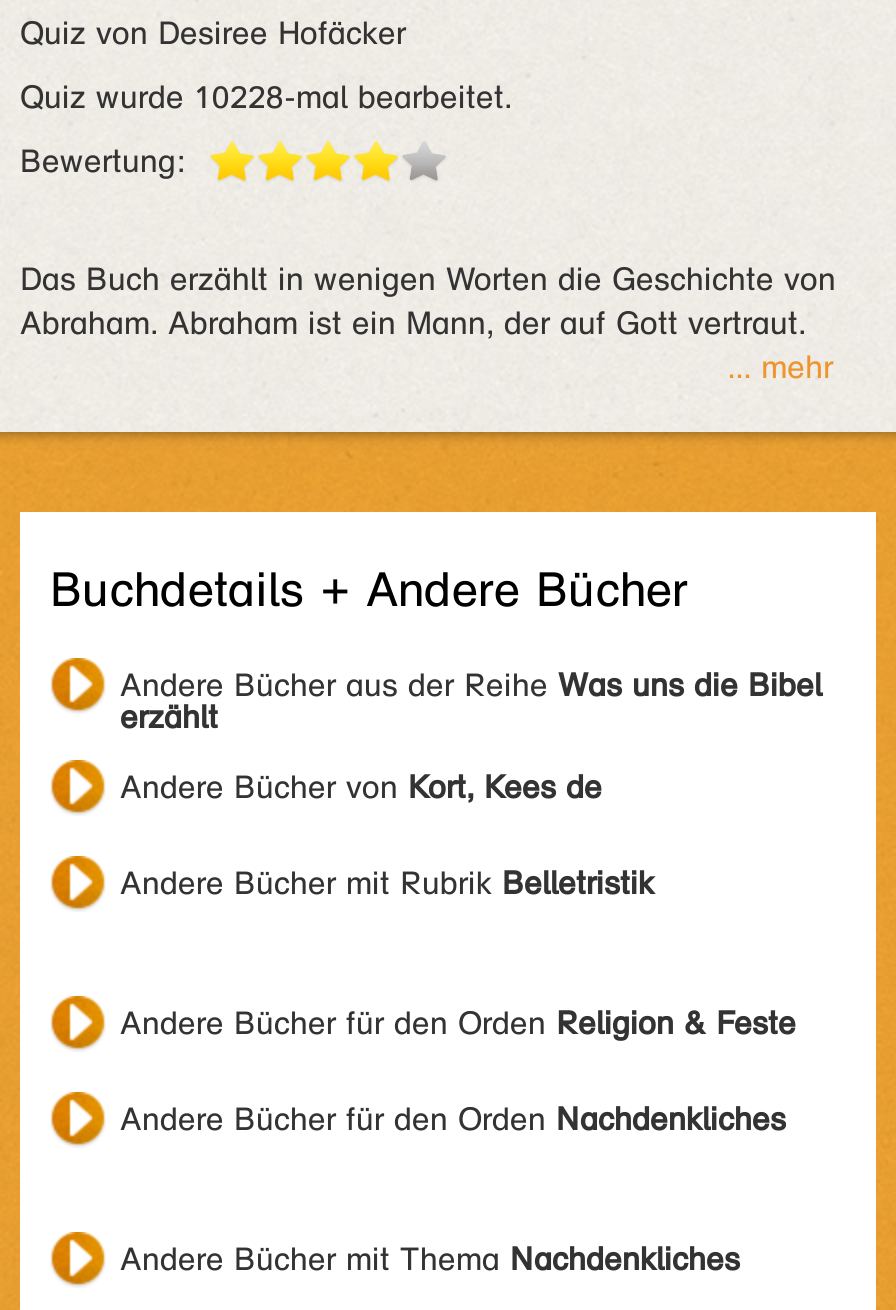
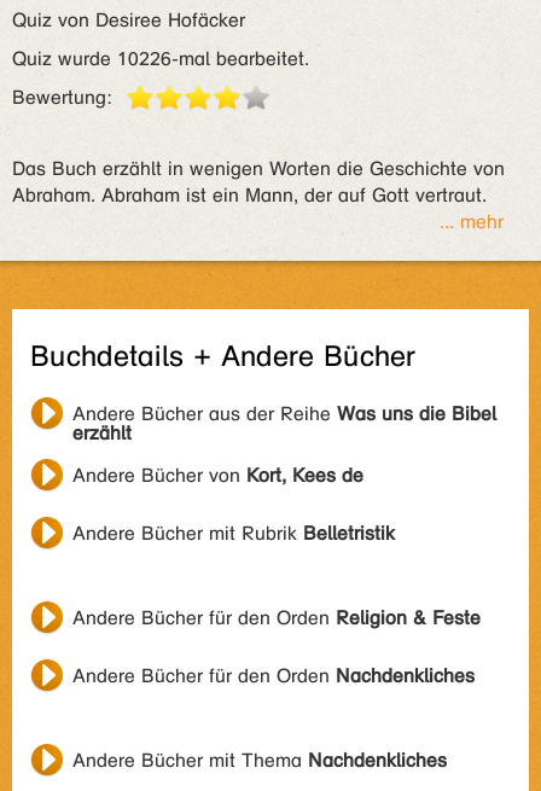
- Quiz wurde 10228-mal bearbeitet.
+ Quiz wurde 10226-mal bearbeitet.
